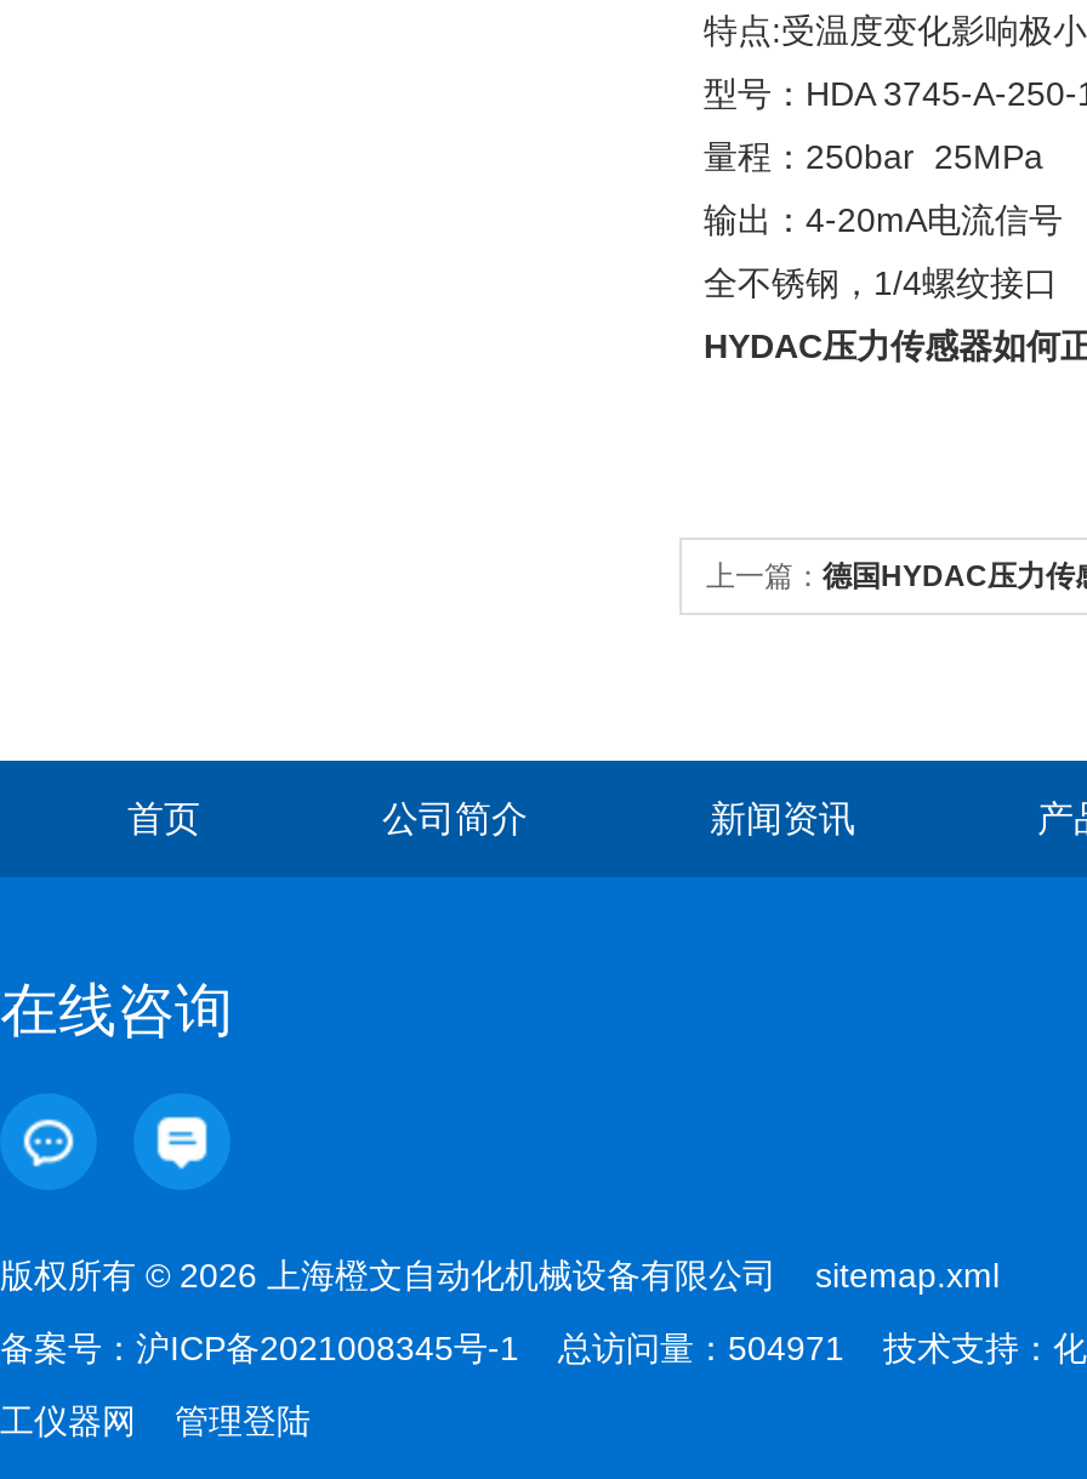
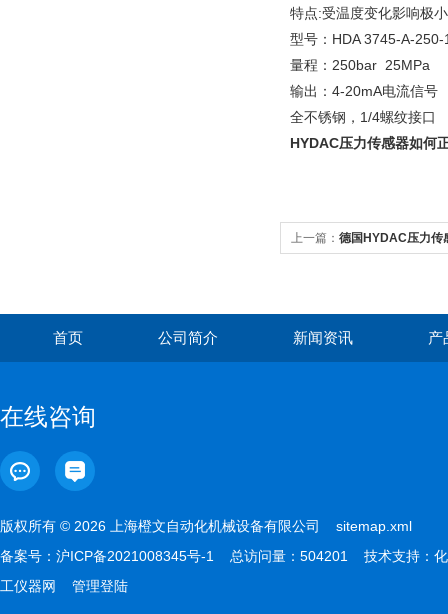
- 备案号：沪ICP备2021008345号-1总访问量：504971 技术支持：化
+ 备案号：沪ICP备2021008345号-1总访问量：504201 技术支持：化
